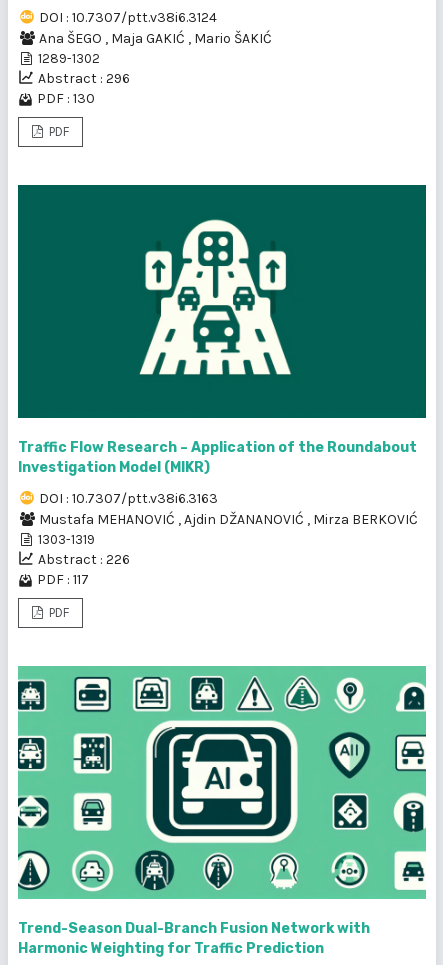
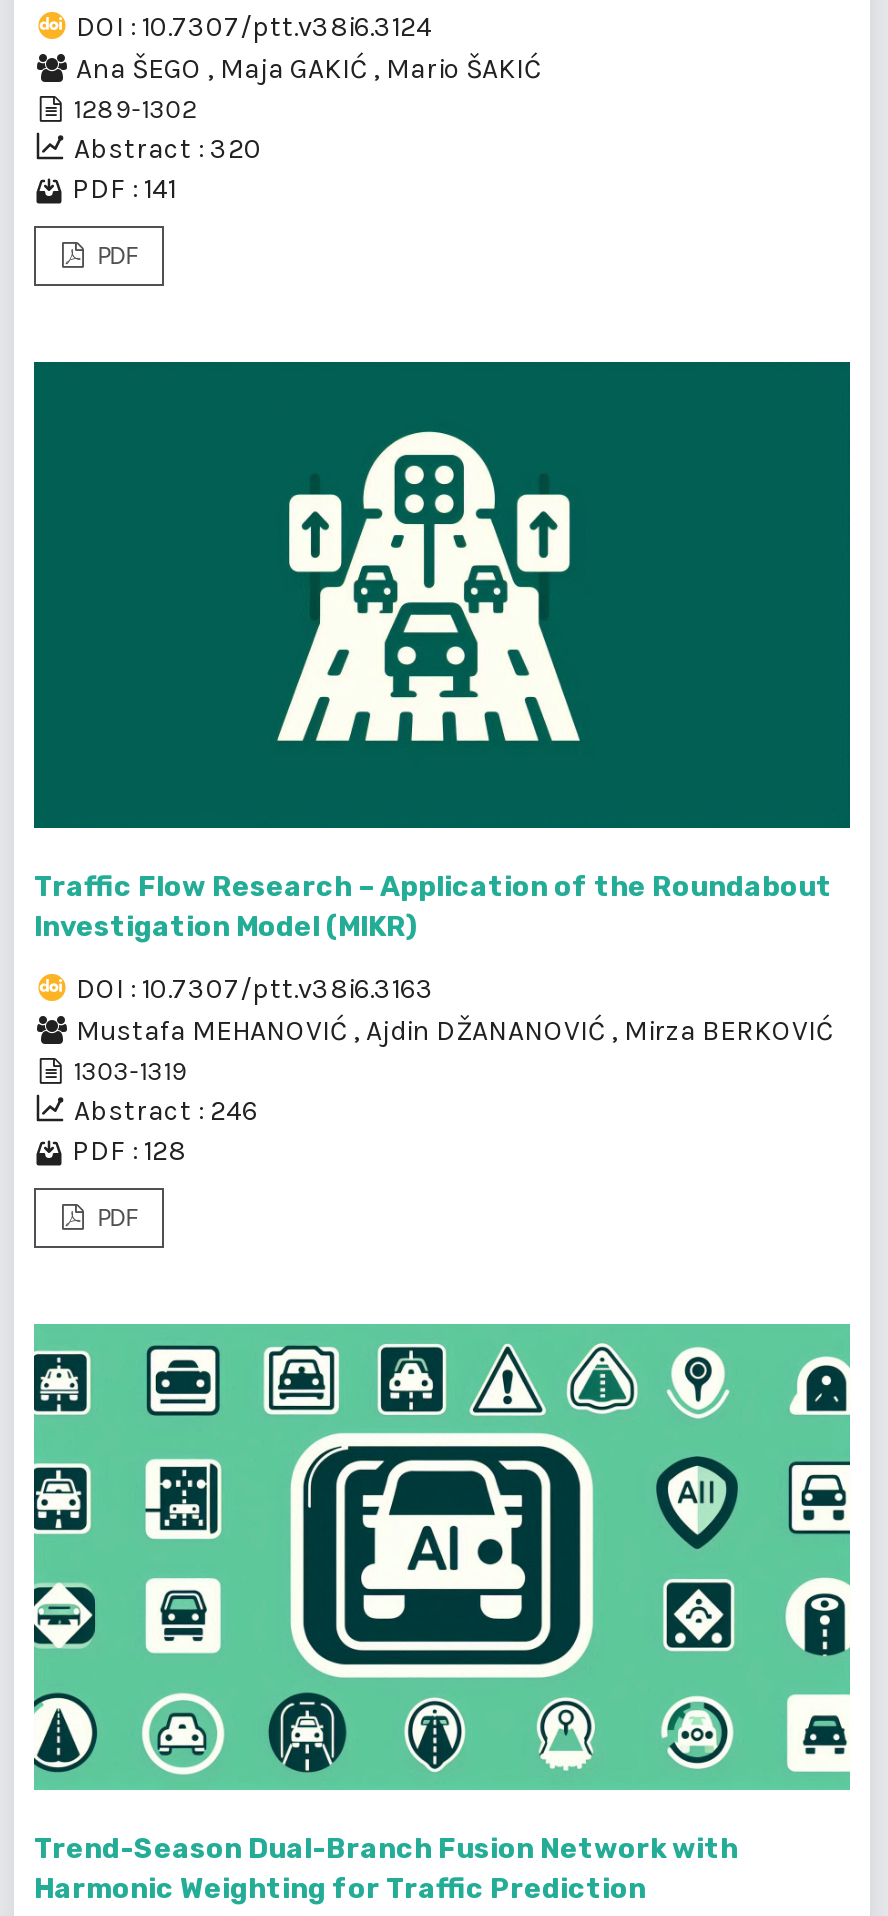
- Abstract : 296
+ Abstract : 320

- PDF : 130
+ PDF : 141

- Abstract : 226
+ Abstract : 246

- PDF : 117
+ PDF : 128
